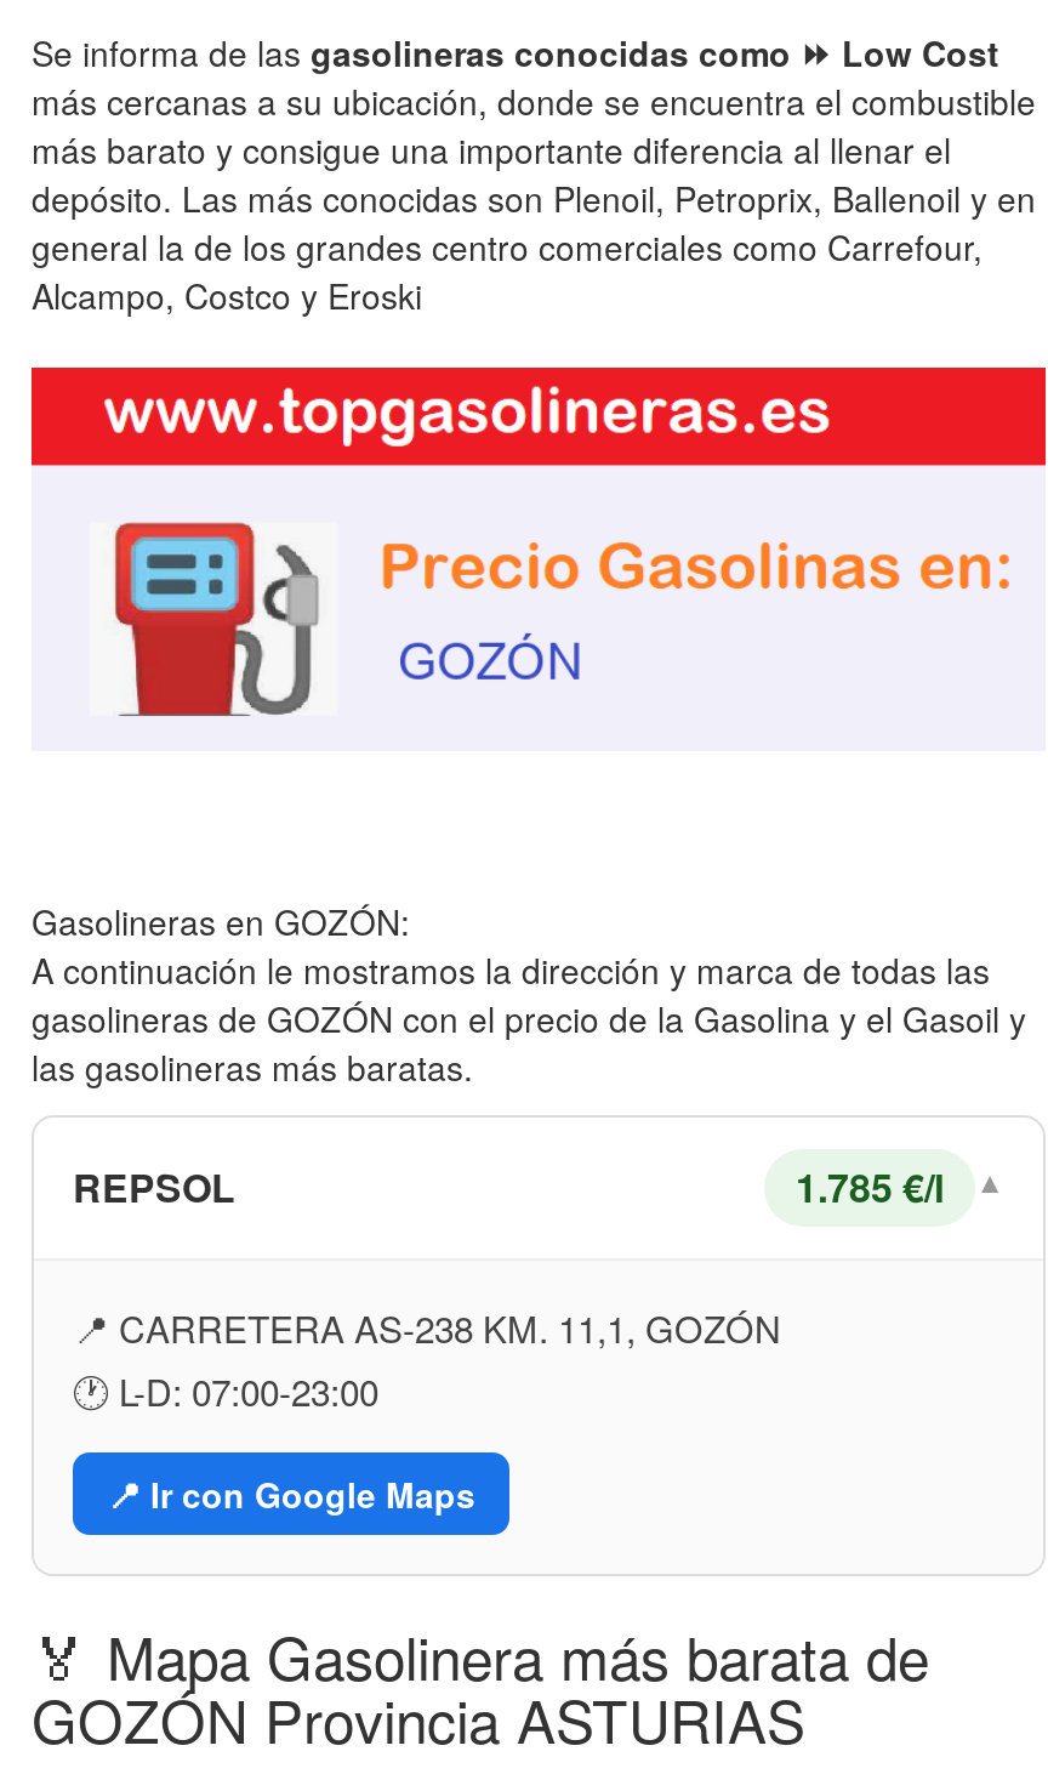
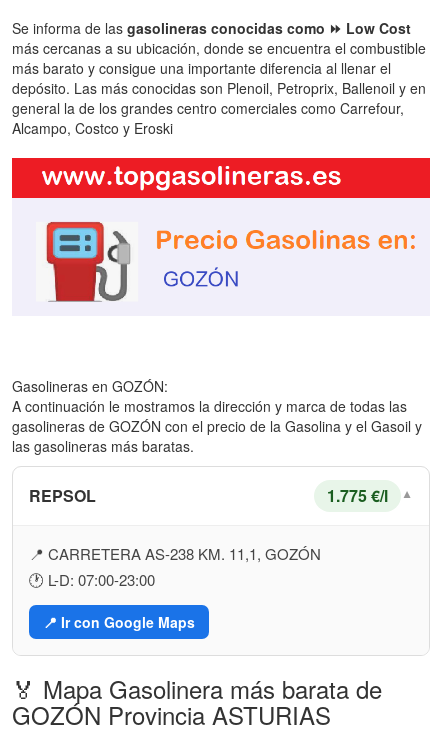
- 1.785 €/l
+ 1.775 €/l
